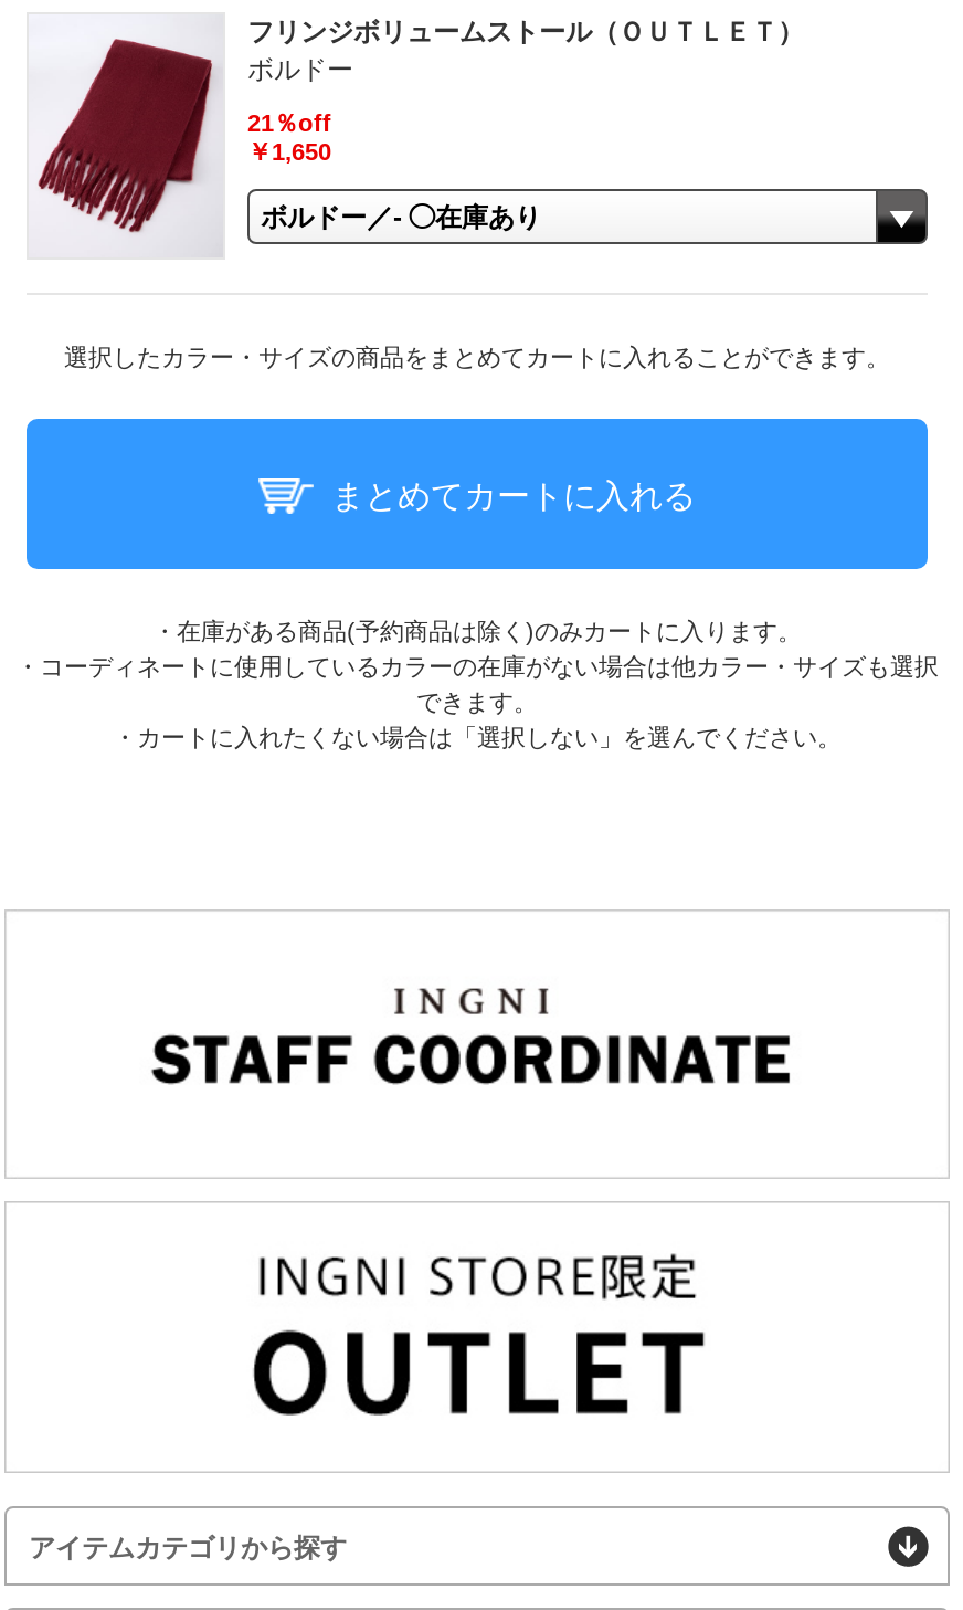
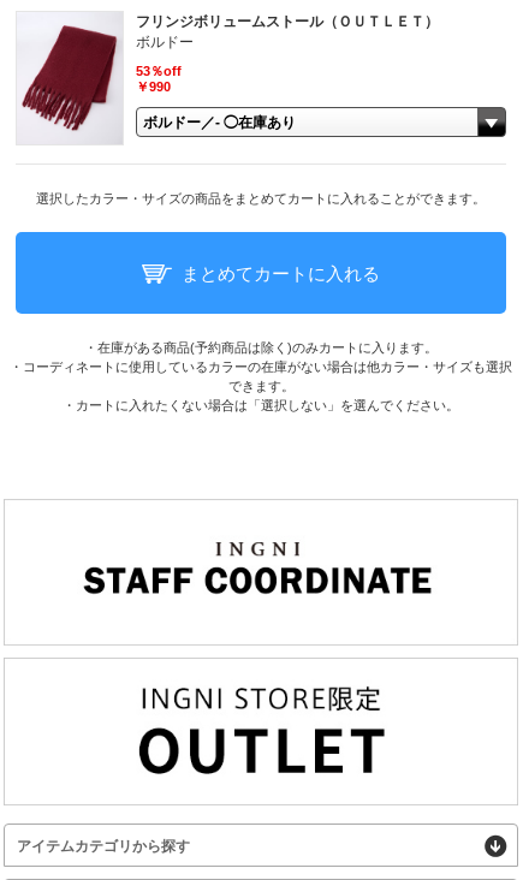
- 21％off
+ 53％off

- ￥1,650
+ ￥990
